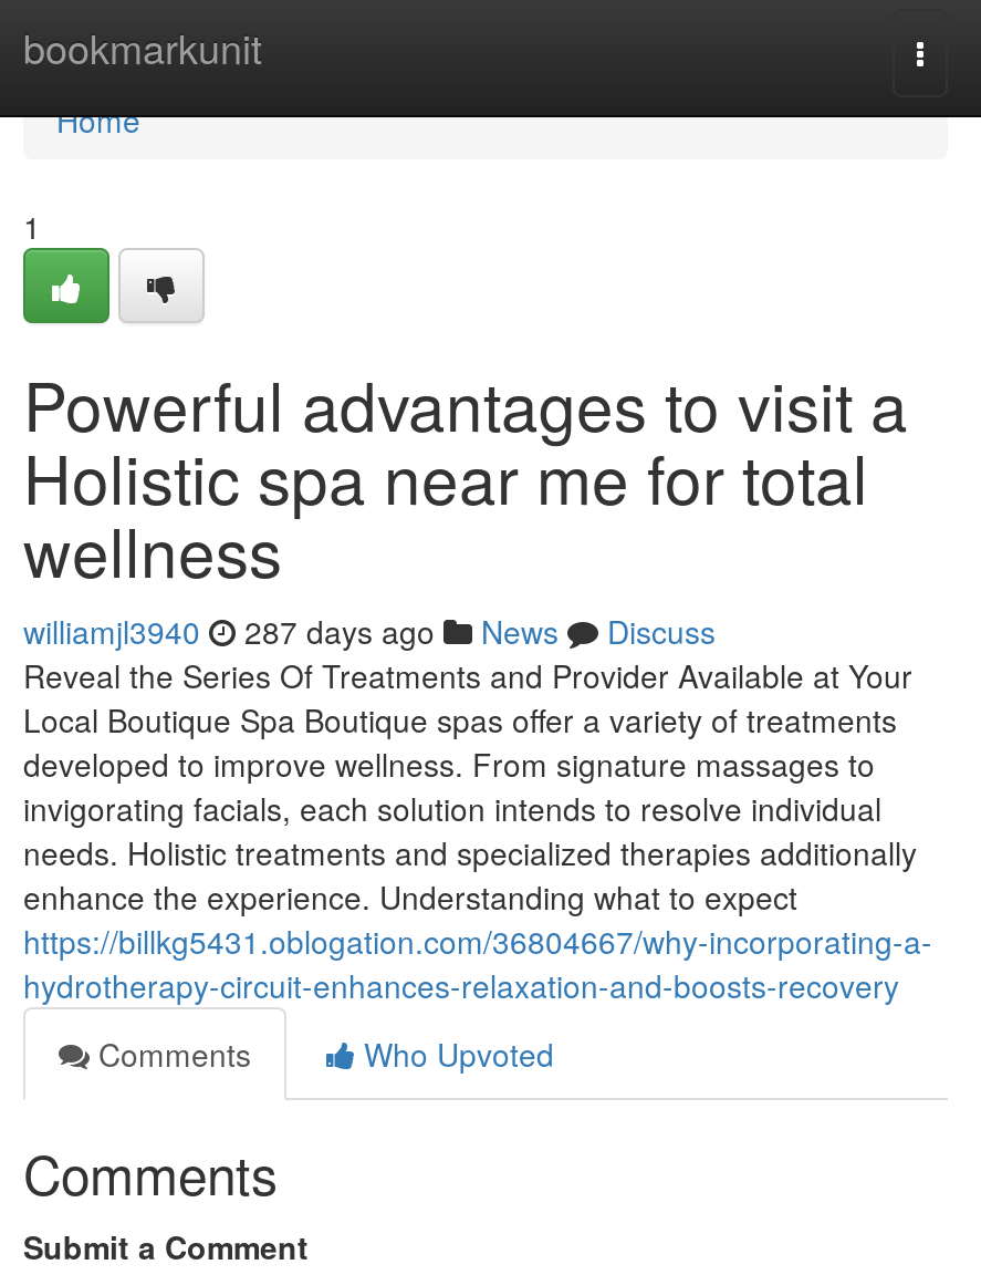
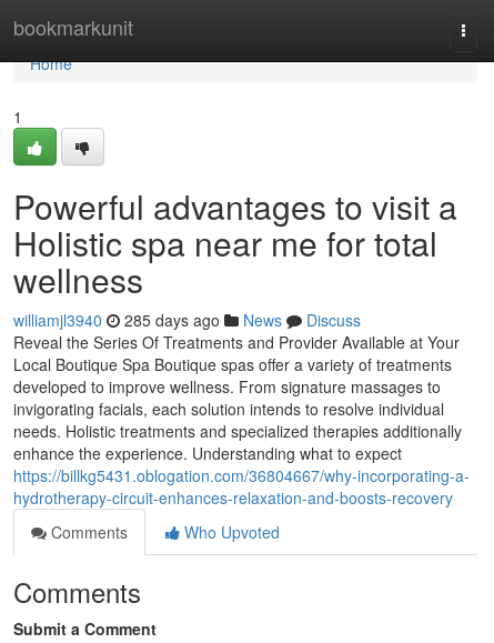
- williamjl3940 287 days ago News Discuss
+ williamjl3940 285 days ago News Discuss
